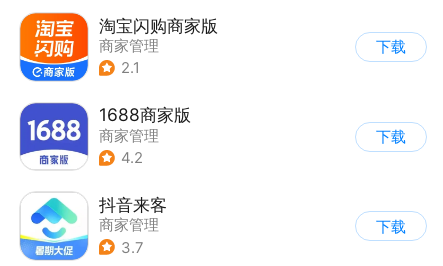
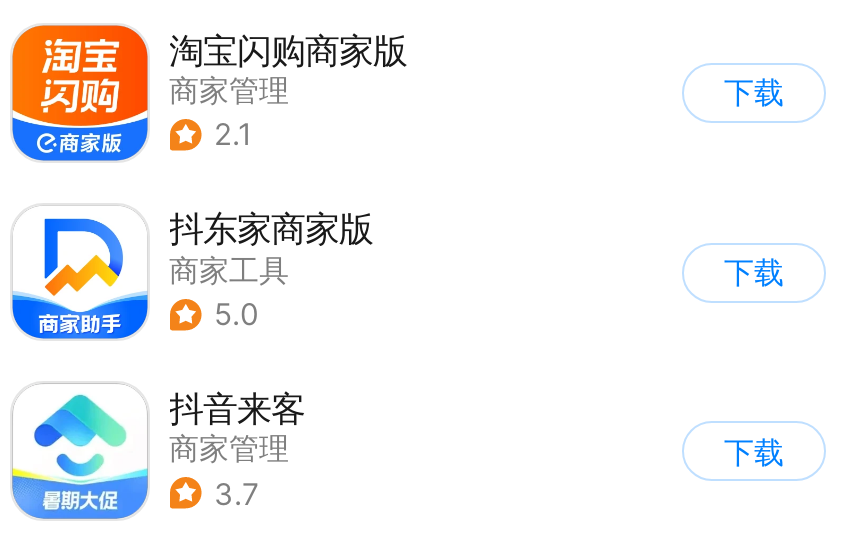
- [image]
- 1688商家版
- 商家管理
- 4.2
+ [image]
+ 抖东家商家版
+ 商家工具
+ 5.0
